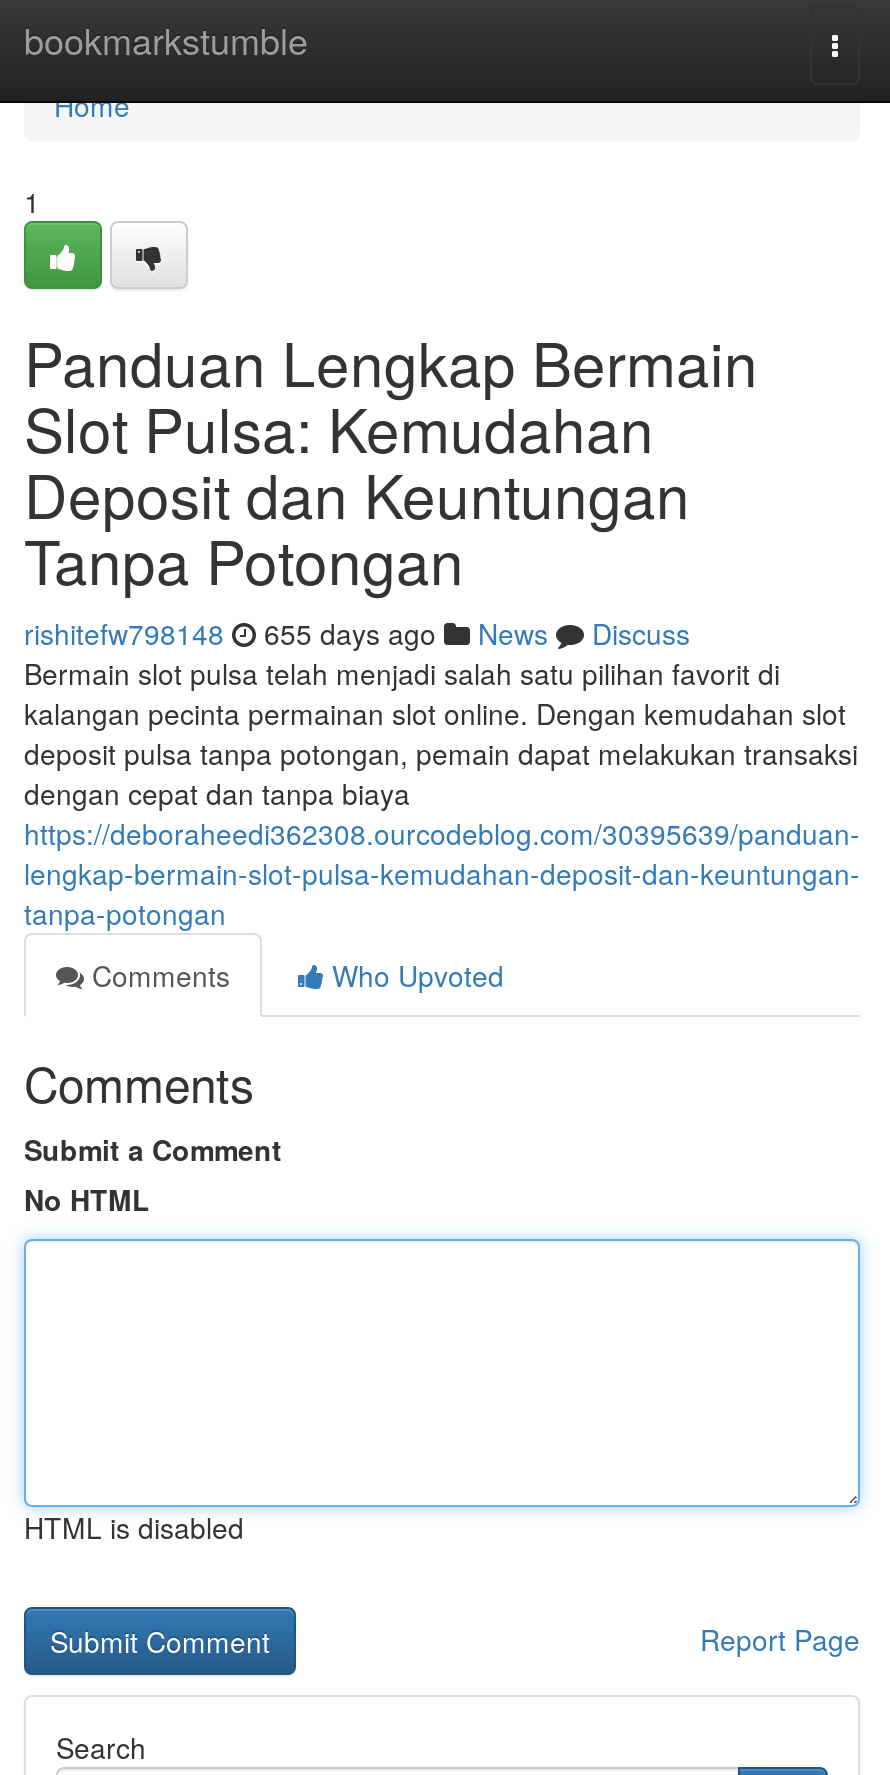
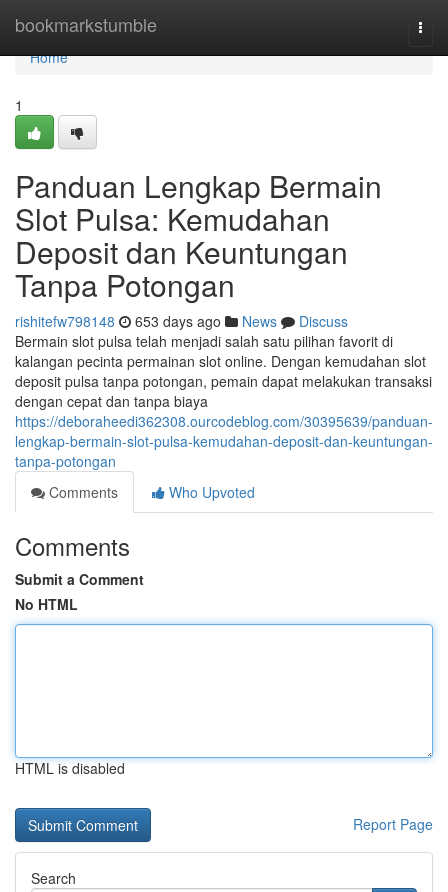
- rishitefw798148 655 days ago News Discuss
+ rishitefw798148 653 days ago News Discuss
